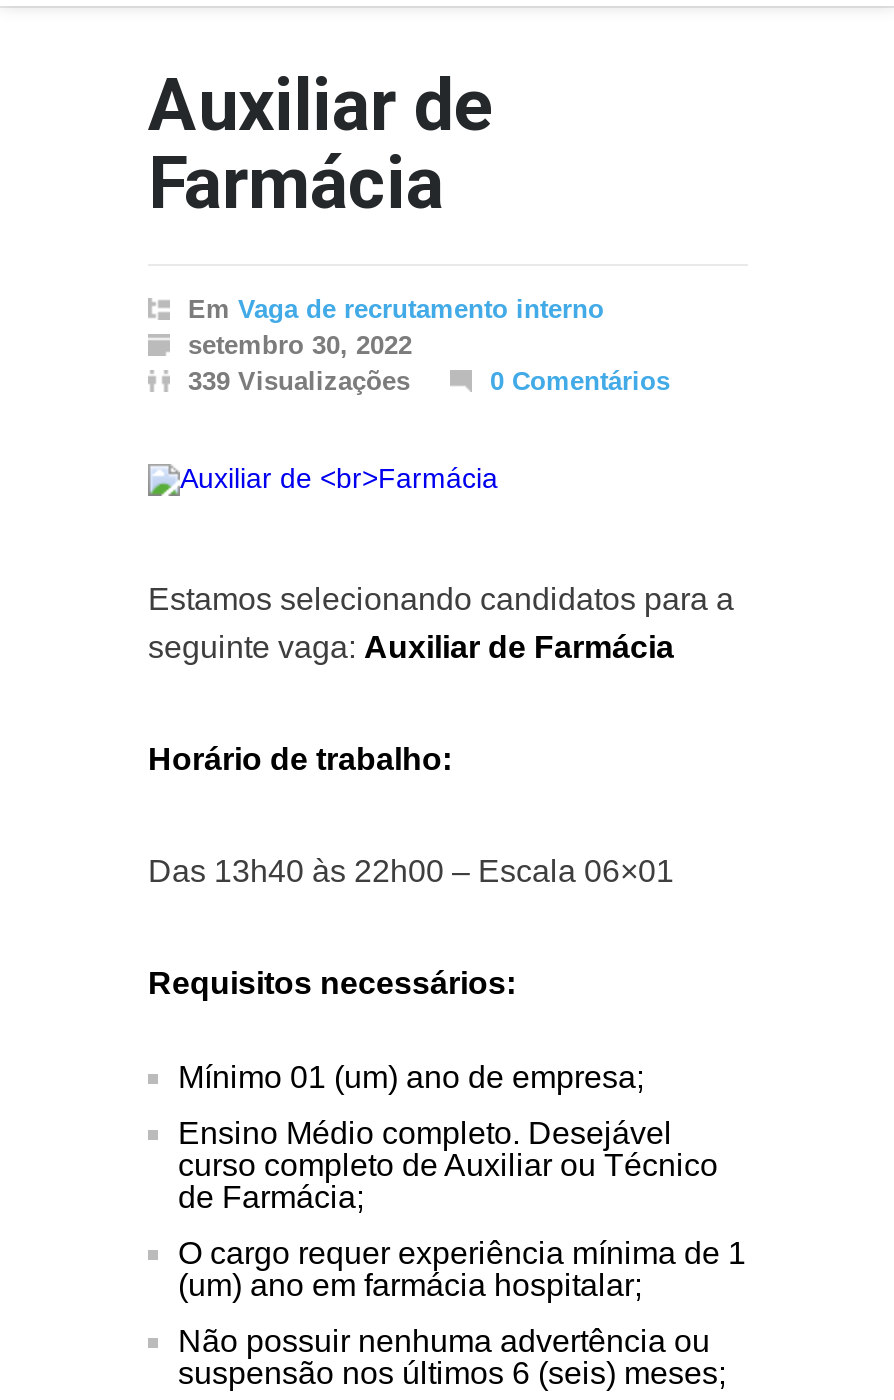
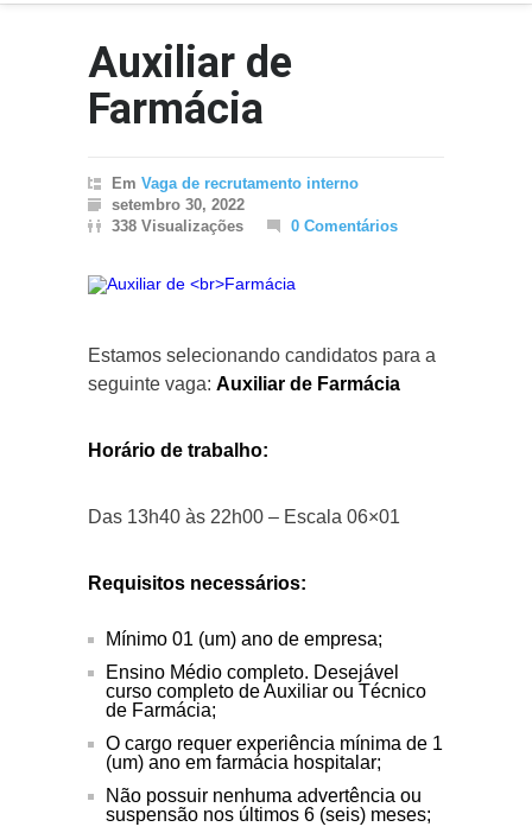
- 339 Visualizações
+ 338 Visualizações
